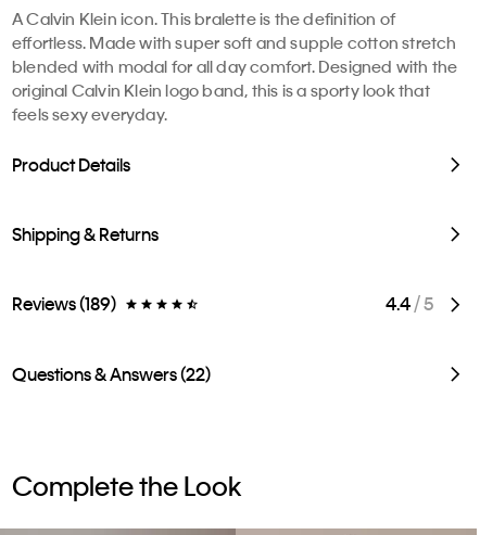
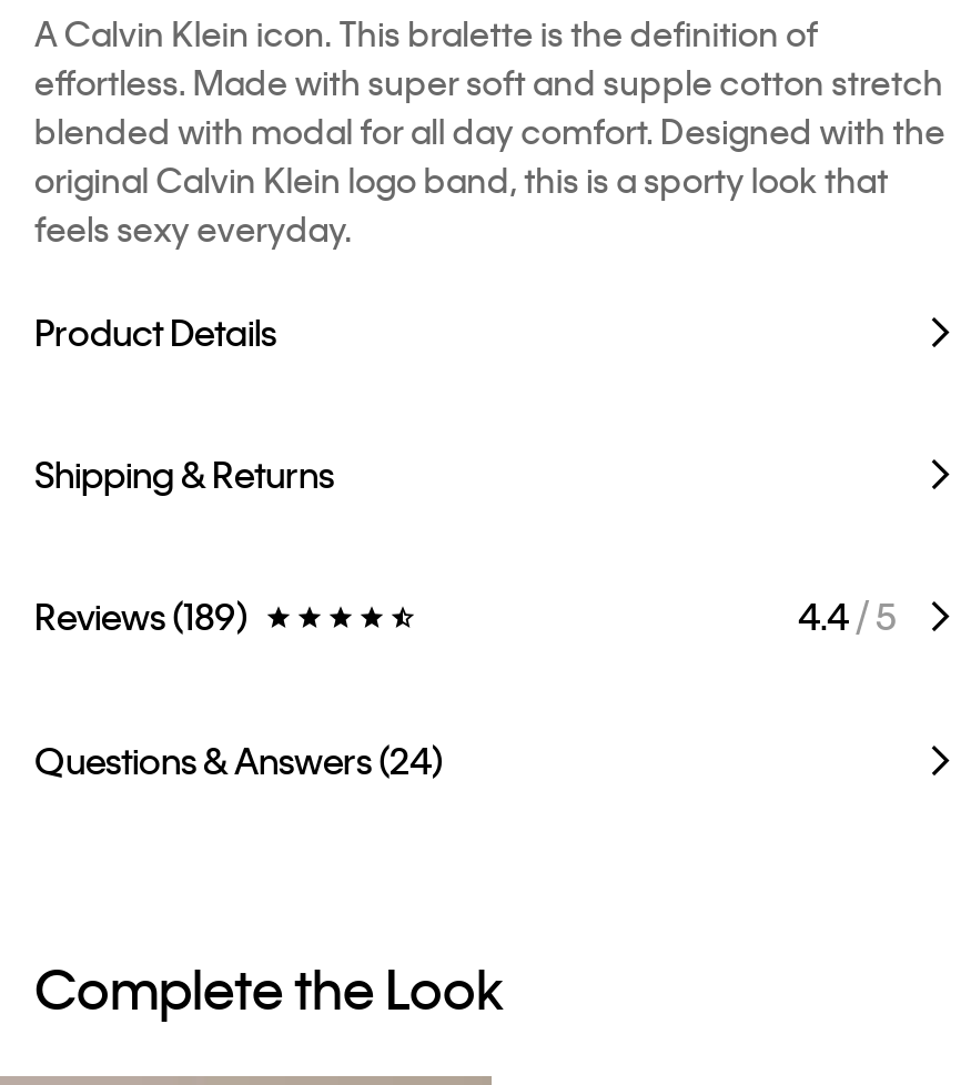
- Questions & Answers (22)
+ Questions & Answers (24)
